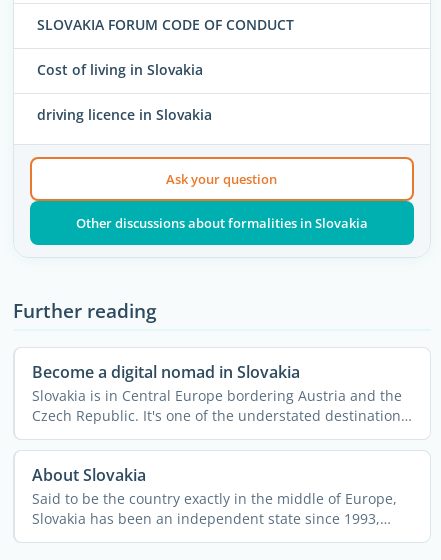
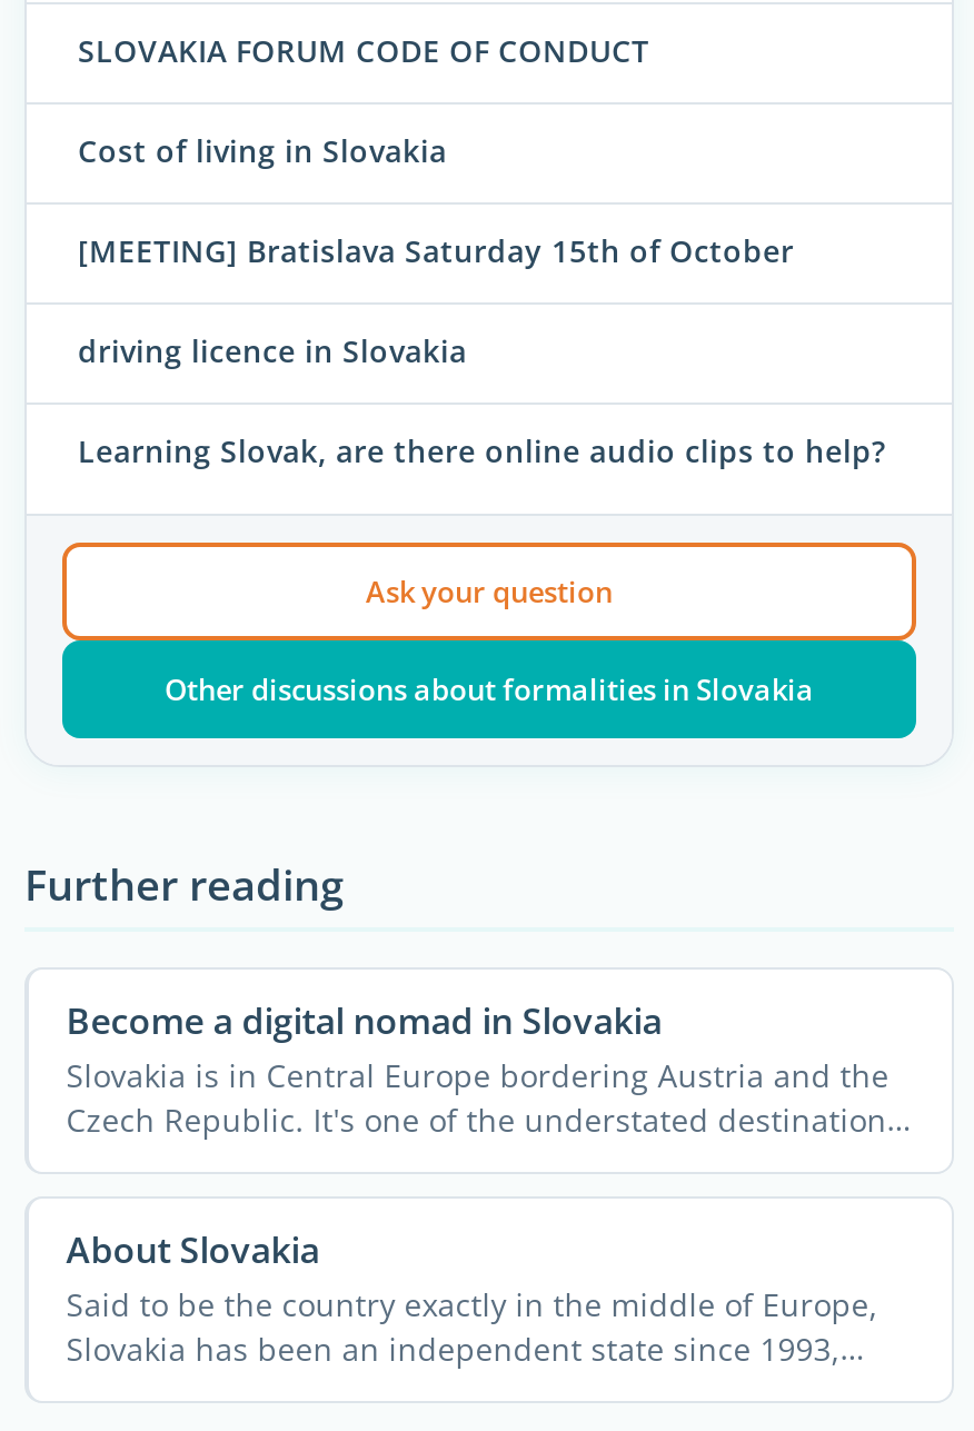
+ [MEETING] Bratislava Saturday 15th of October

+ Learning Slovak, are there online audio clips to help?
